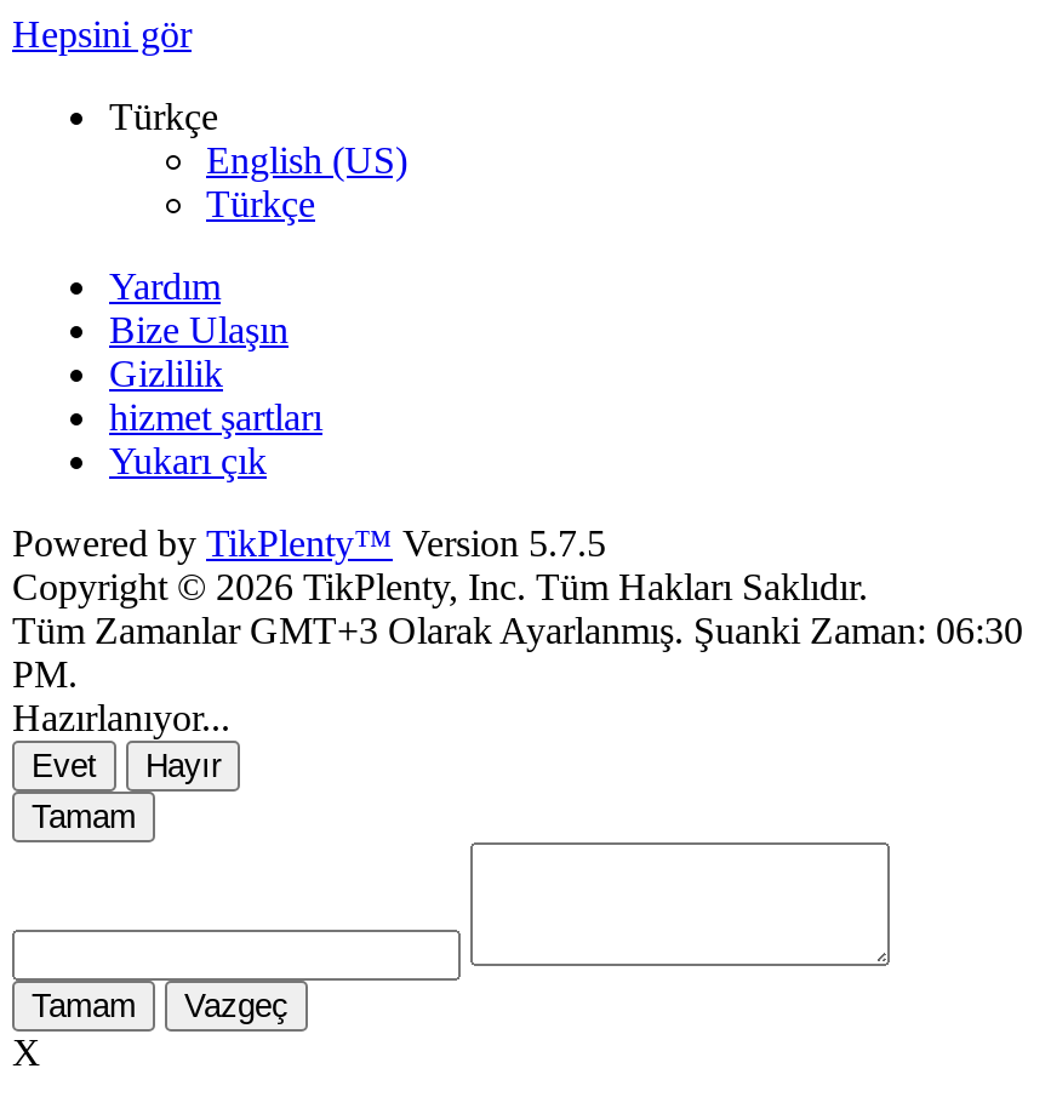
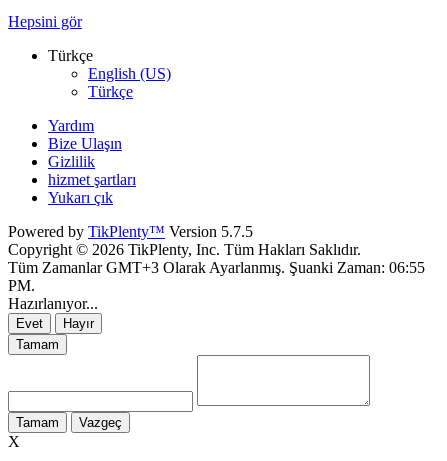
- Tüm Zamanlar GMT+3 Olarak Ayarlanmış. Şuanki Zaman: 06:30
+ Tüm Zamanlar GMT+3 Olarak Ayarlanmış. Şuanki Zaman: 06:55
